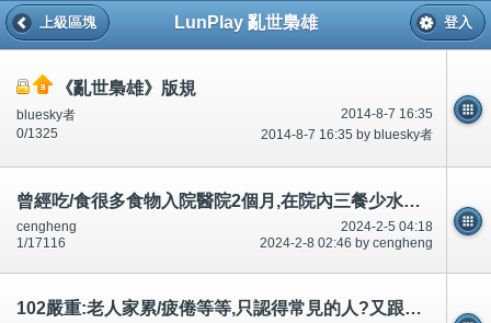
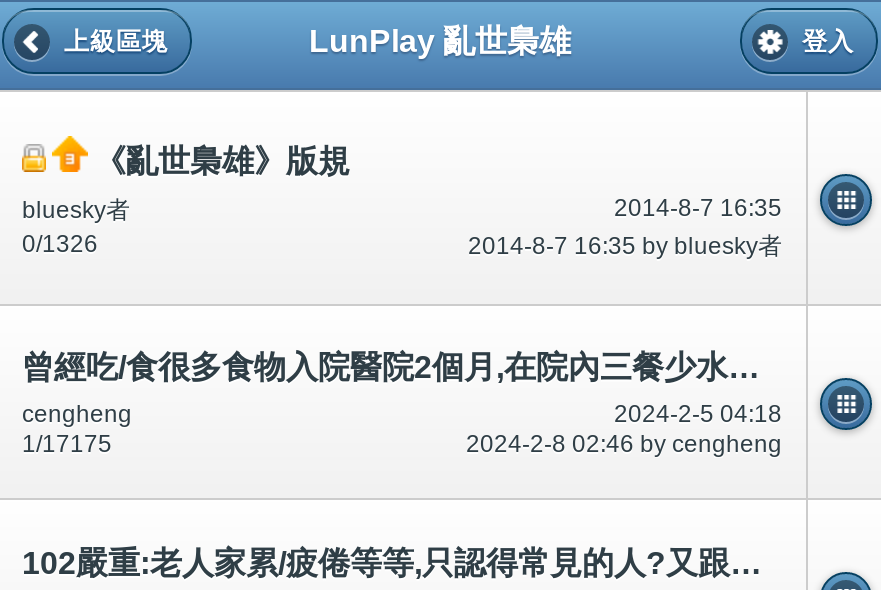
- 0/1325
+ 0/1326

- 1/17116
+ 1/17175
